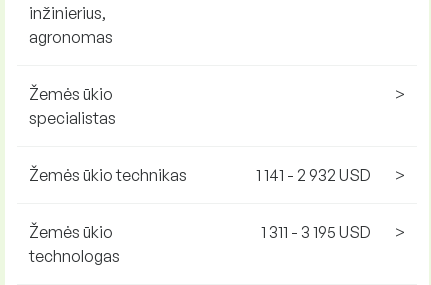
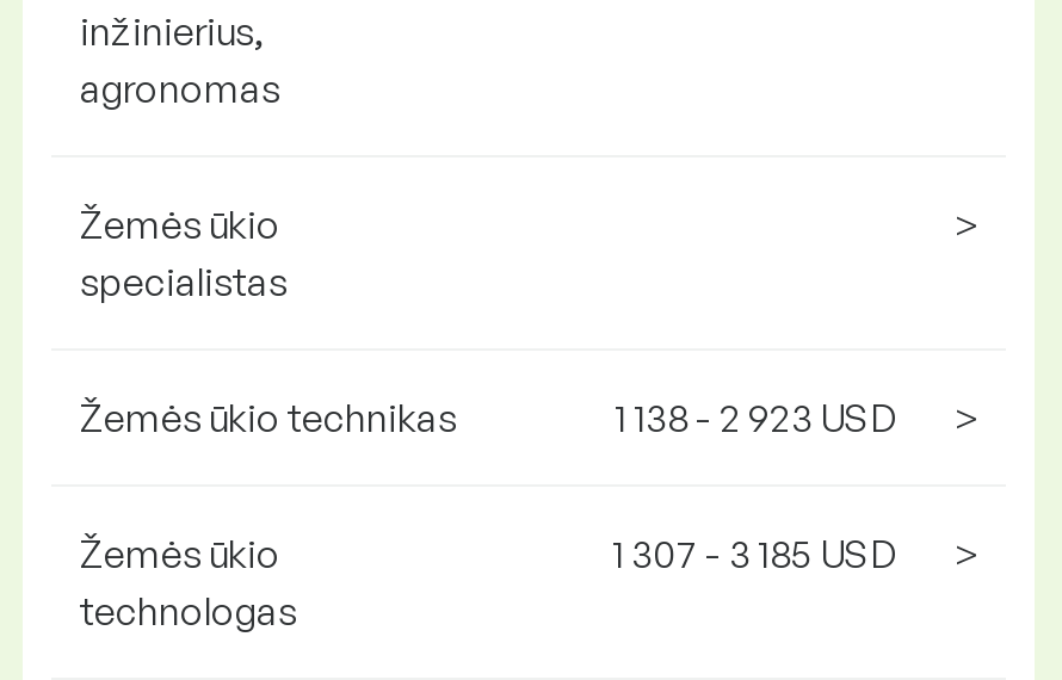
- 1 141 - 2 932 USD
+ 1 138 - 2 923 USD

- 1 311 - 3 195 USD
+ 1 307 - 3 185 USD
